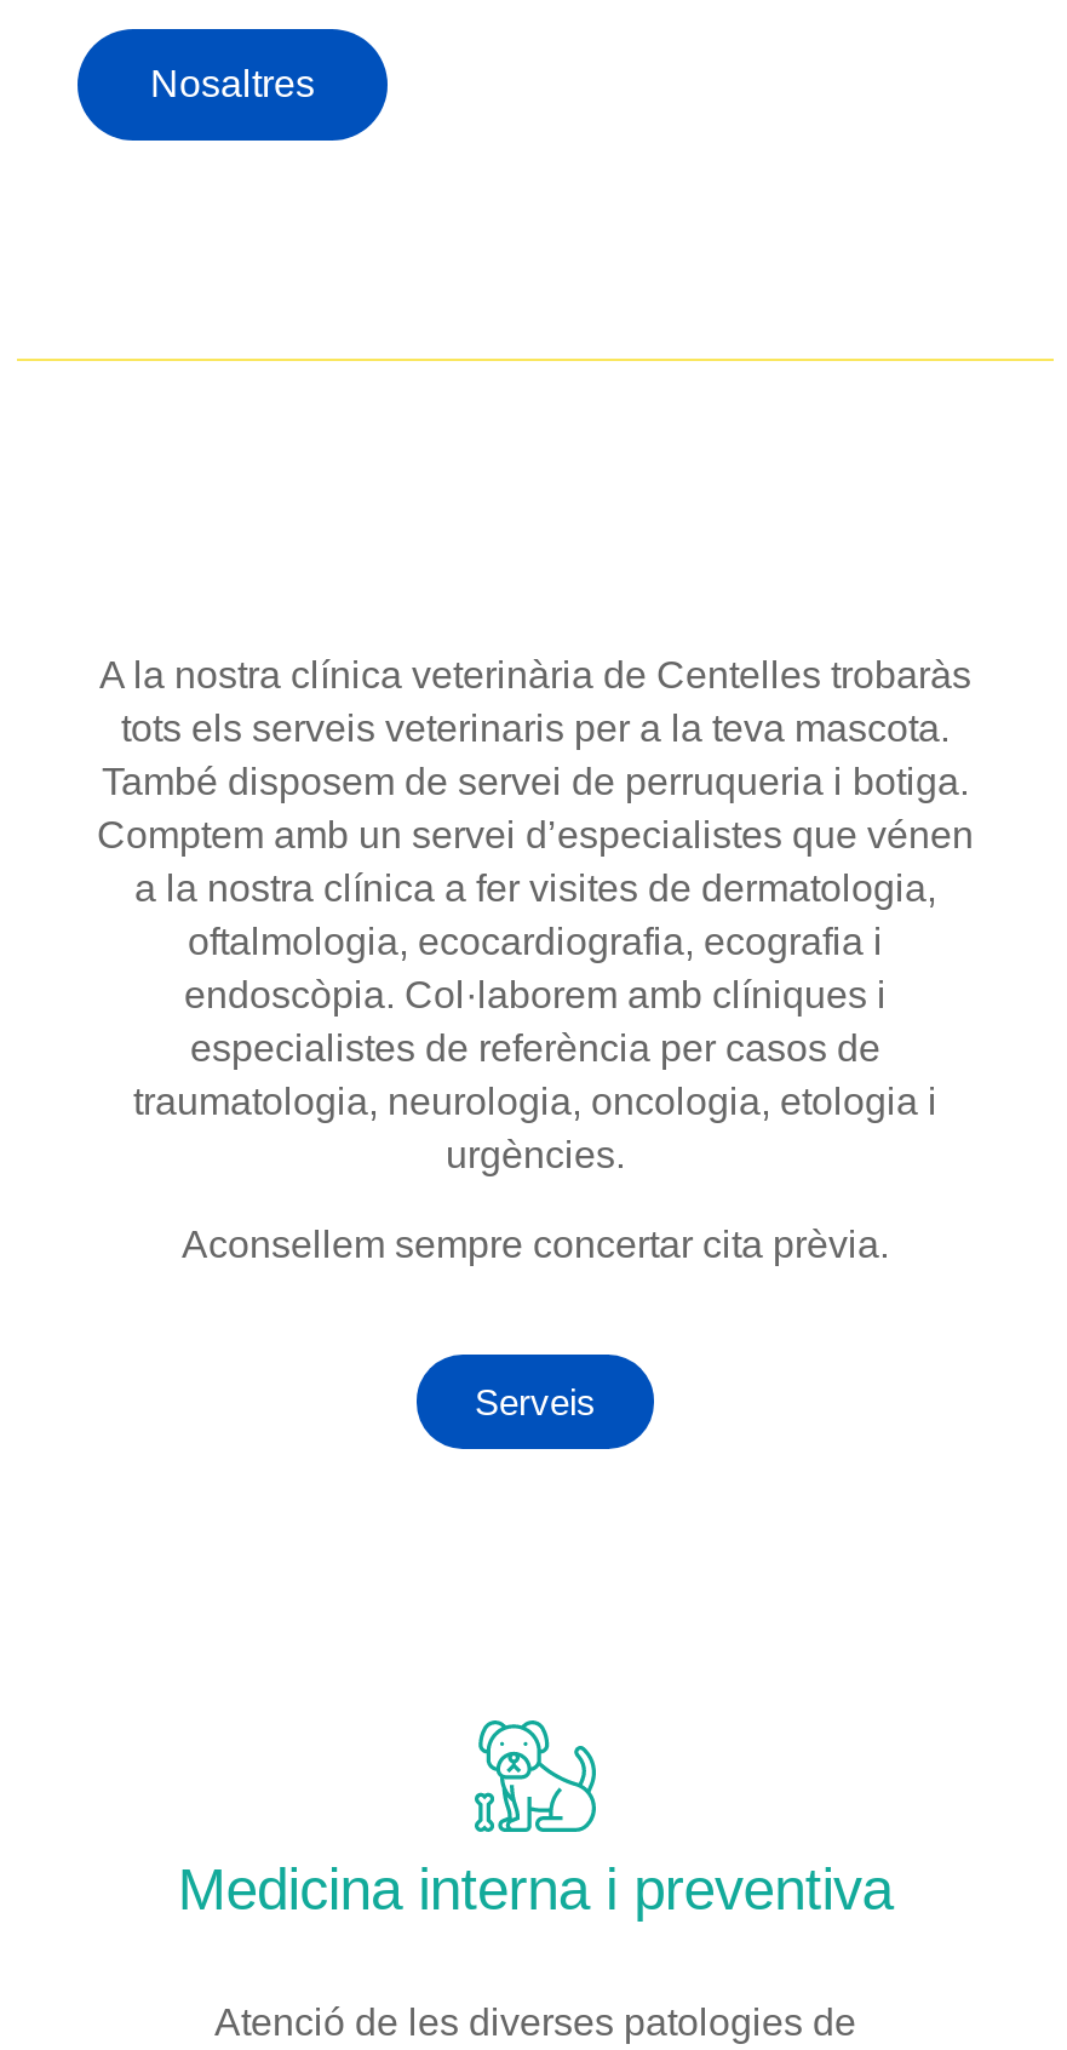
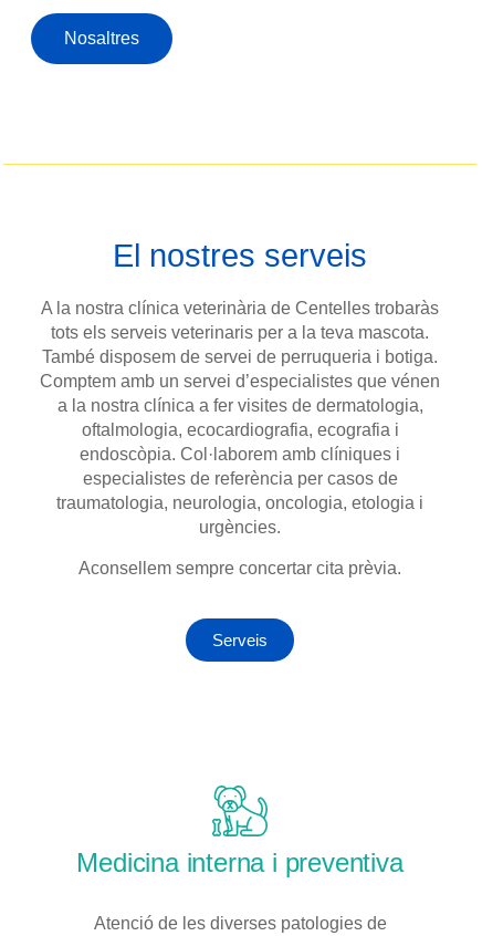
+ El nostres serveis
